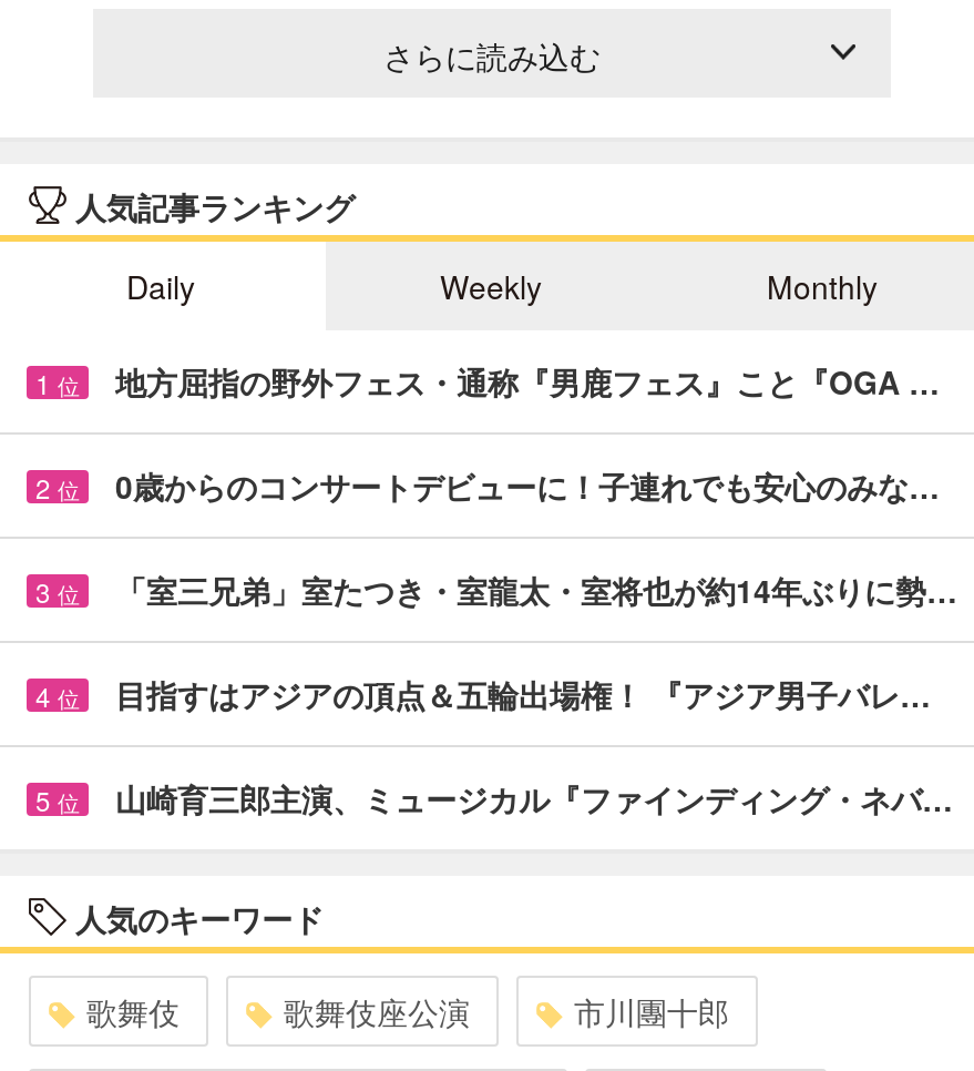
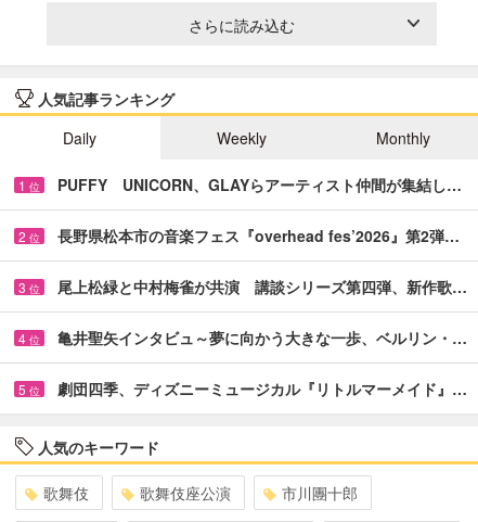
- 地方屈指の野外フェス・通称『男鹿フェス』こと『OGA …
+ PUFFY UNICORN、GLAYらアーティスト仲間が集結し…

- 0歳からのコンサートデビューに！子連れでも安心のみな…
+ 長野県松本市の音楽フェス『overhead fes’2026』第2弾…

- 「室三兄弟」室たつき・室龍太・室将也が約14年ぶりに勢…
+ 尾上松緑と中村梅雀が共演 講談シリーズ第四弾、新作歌…

- 目指すはアジアの頂点＆五輪出場権！ 『アジア男子バレ…
+ 亀井聖矢インタビュ～夢に向かう大きな一歩、ベルリン・…

- 山崎育三郎主演、ミュージカル『ファインディング・ネバ…
+ 劇団四季、ディズニーミュージカル『リトルマーメイド』…
